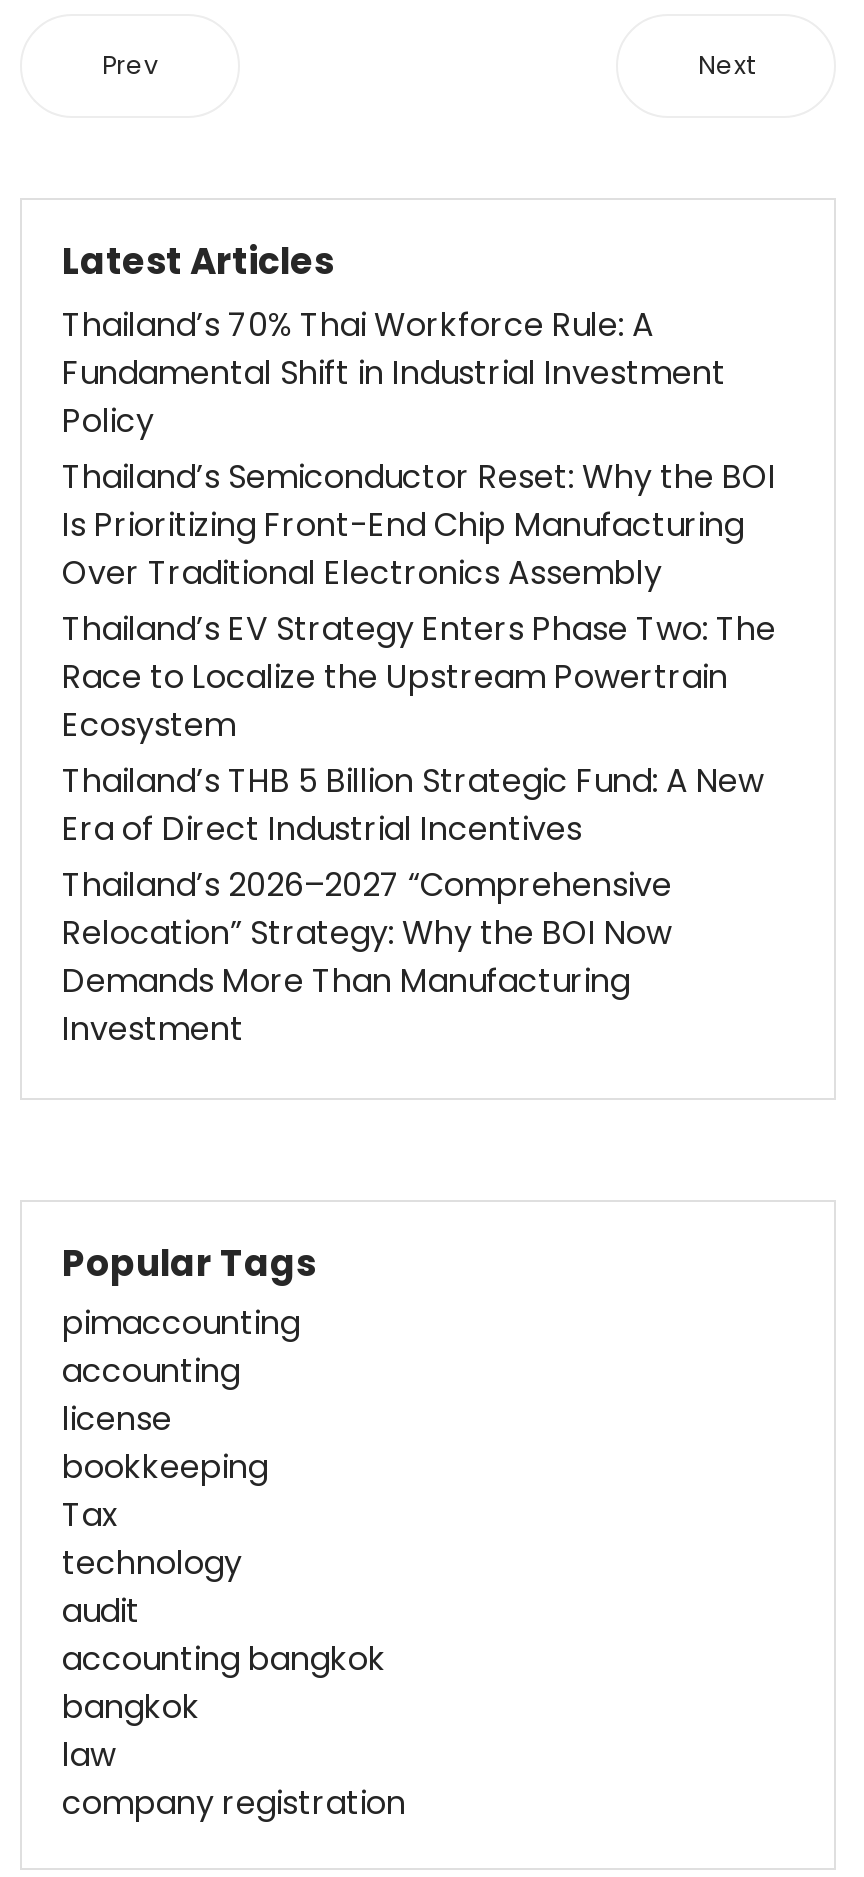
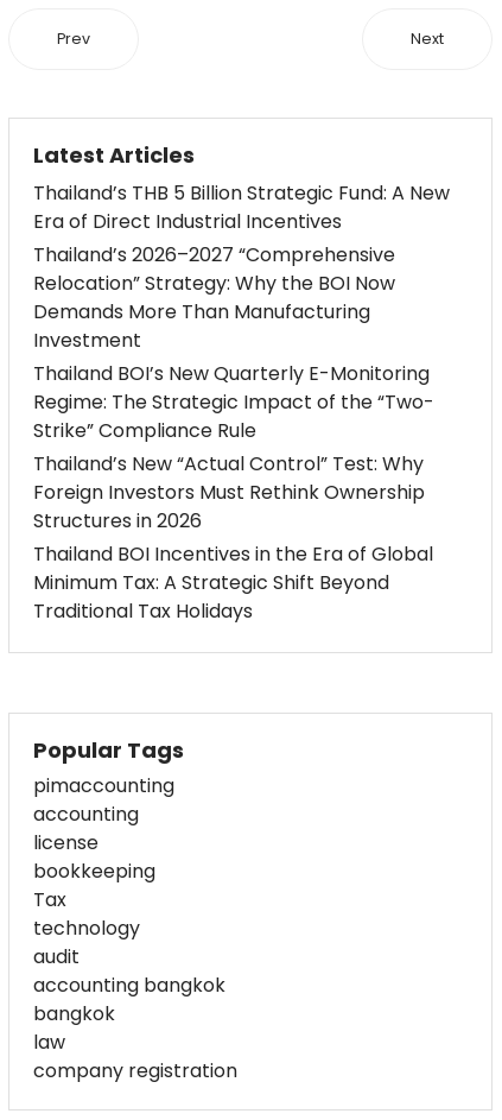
- Thailand’s 70% Thai Workforce Rule: A
- Fundamental Shift in Industrial Investment
- Policy
- Thailand’s Semiconductor Reset: Why the BOI
- Is Prioritizing Front-End Chip Manufacturing
- Over Traditional Electronics Assembly
- Thailand’s EV Strategy Enters Phase Two: The
- Race to Localize the Upstream Powertrain
- Ecosystem

moved up: Thailand’s THB 5 Billion Strategic Fund: A New | Era of Direct Industrial Incentives | Thailand’s 2026–2027 “Comprehensive | Relocation” Strategy: Why the BOI Now | Demands More Than Manufacturing | Investment

+ Thailand BOI’s New Quarterly E-Monitoring
+ Regime: The Strategic Impact of the “Two-
+ Strike” Compliance Rule
+ Thailand’s New “Actual Control” Test: Why
+ Foreign Investors Must Rethink Ownership
+ Structures in 2026
+ Thailand BOI Incentives in the Era of Global
+ Minimum Tax: A Strategic Shift Beyond
+ Traditional Tax Holidays
